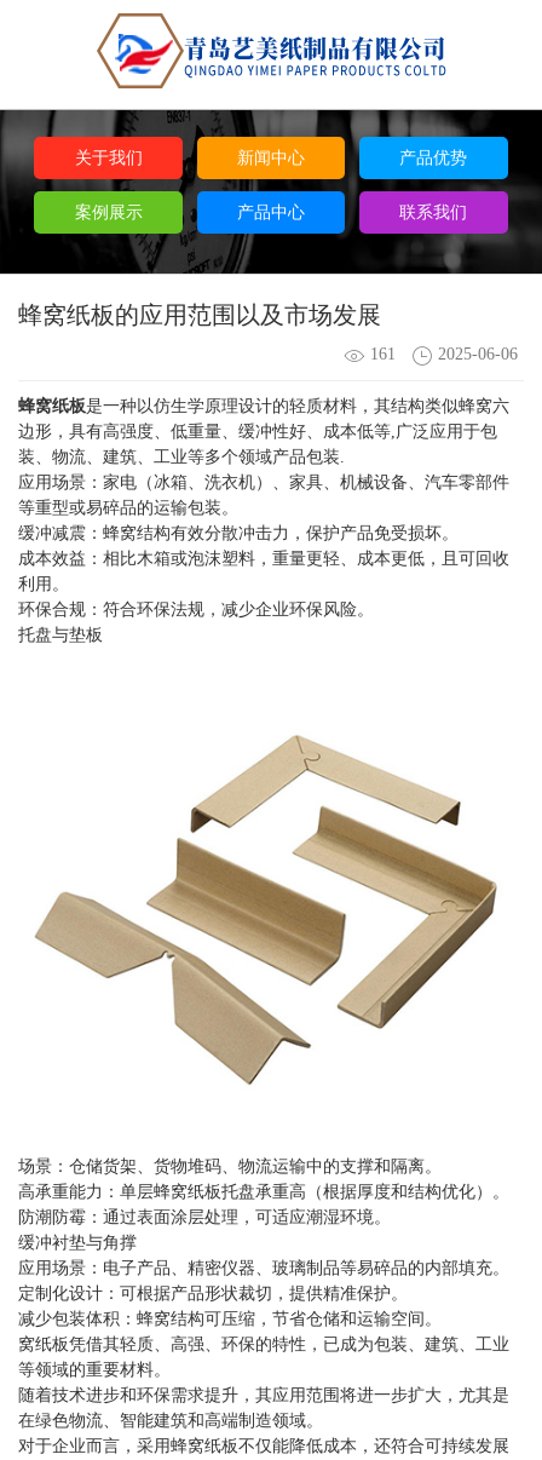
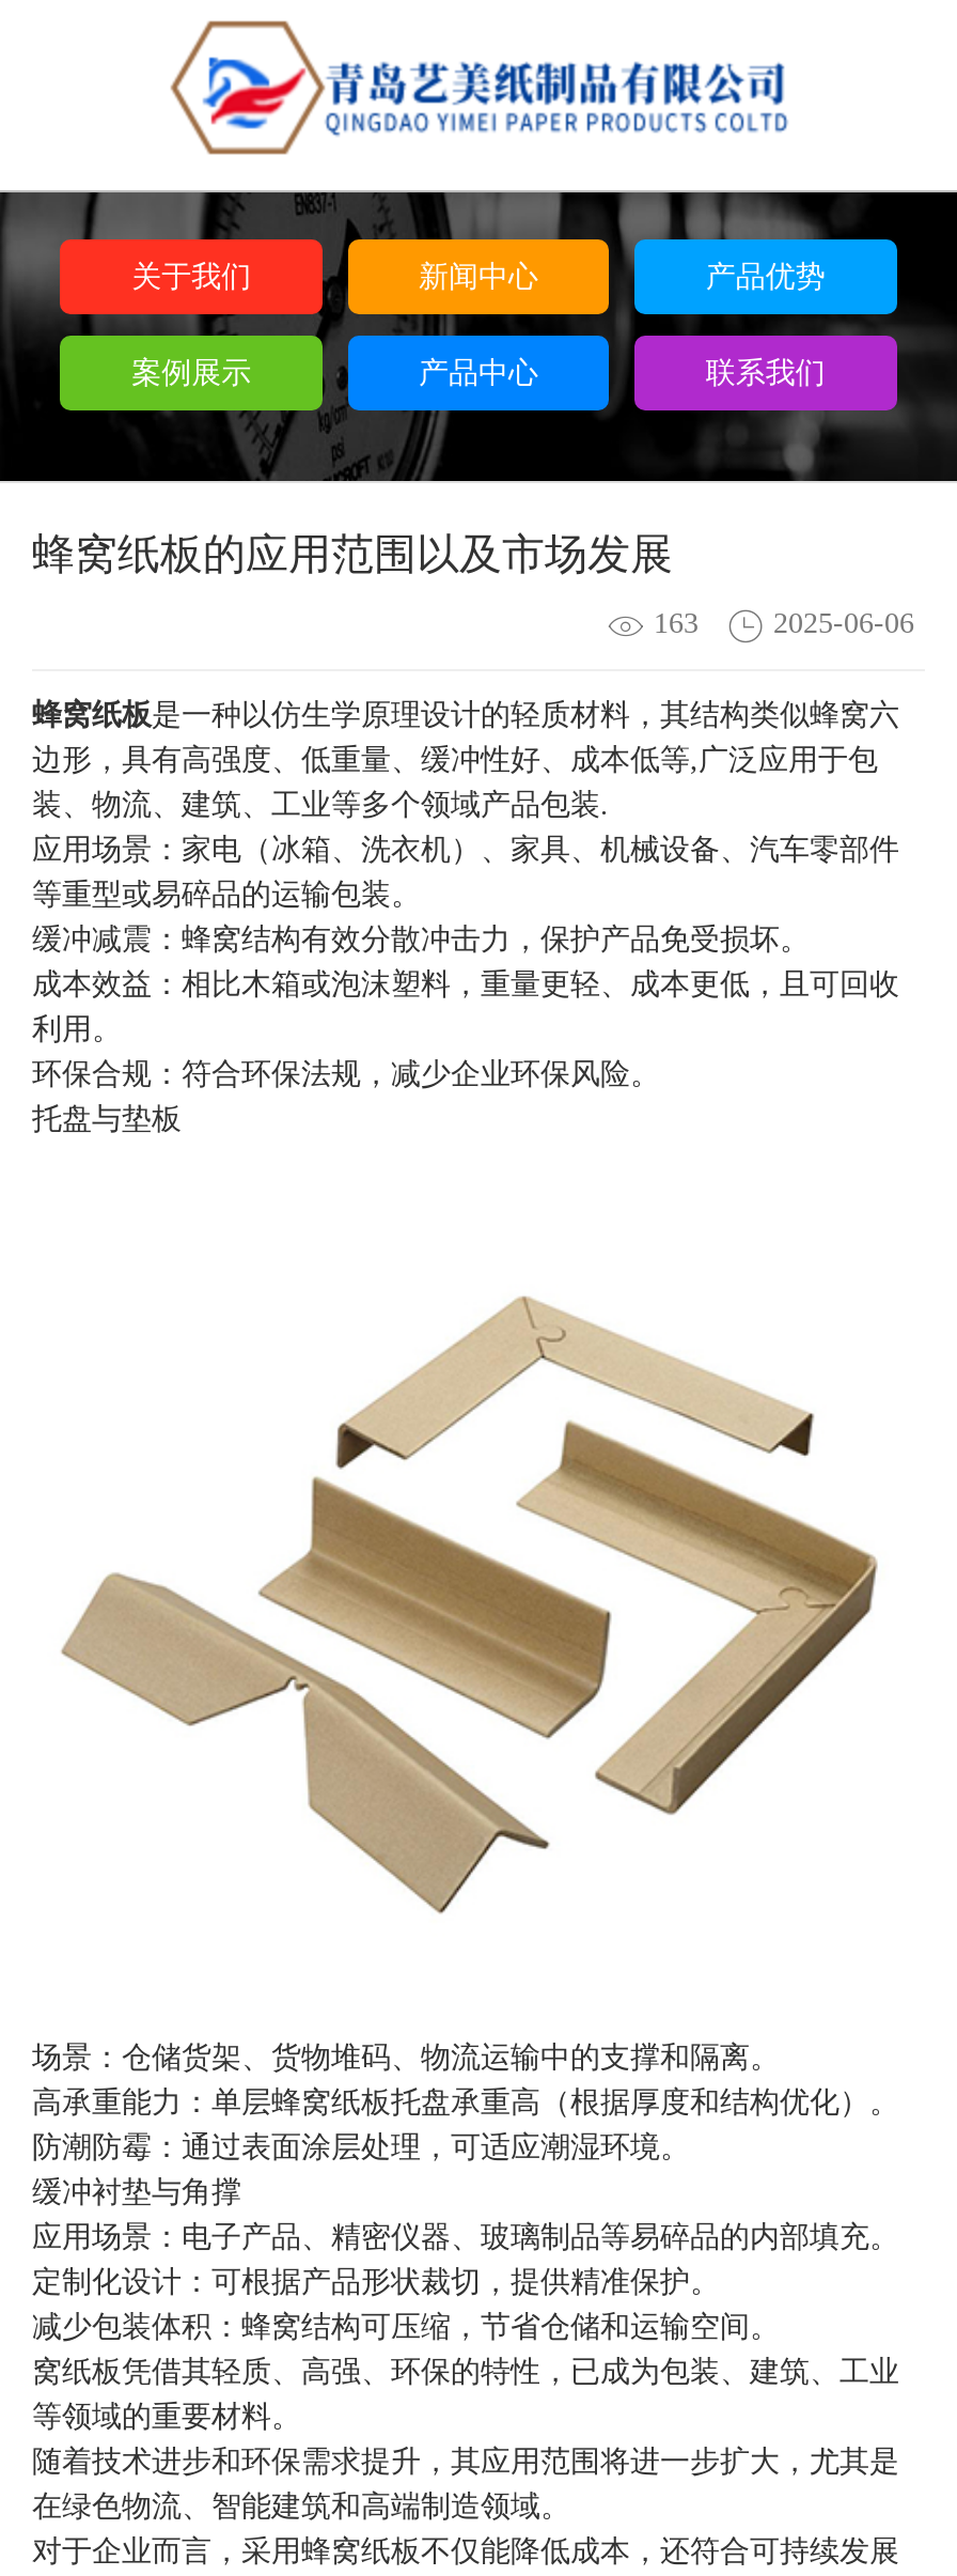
- 161
+ 163
